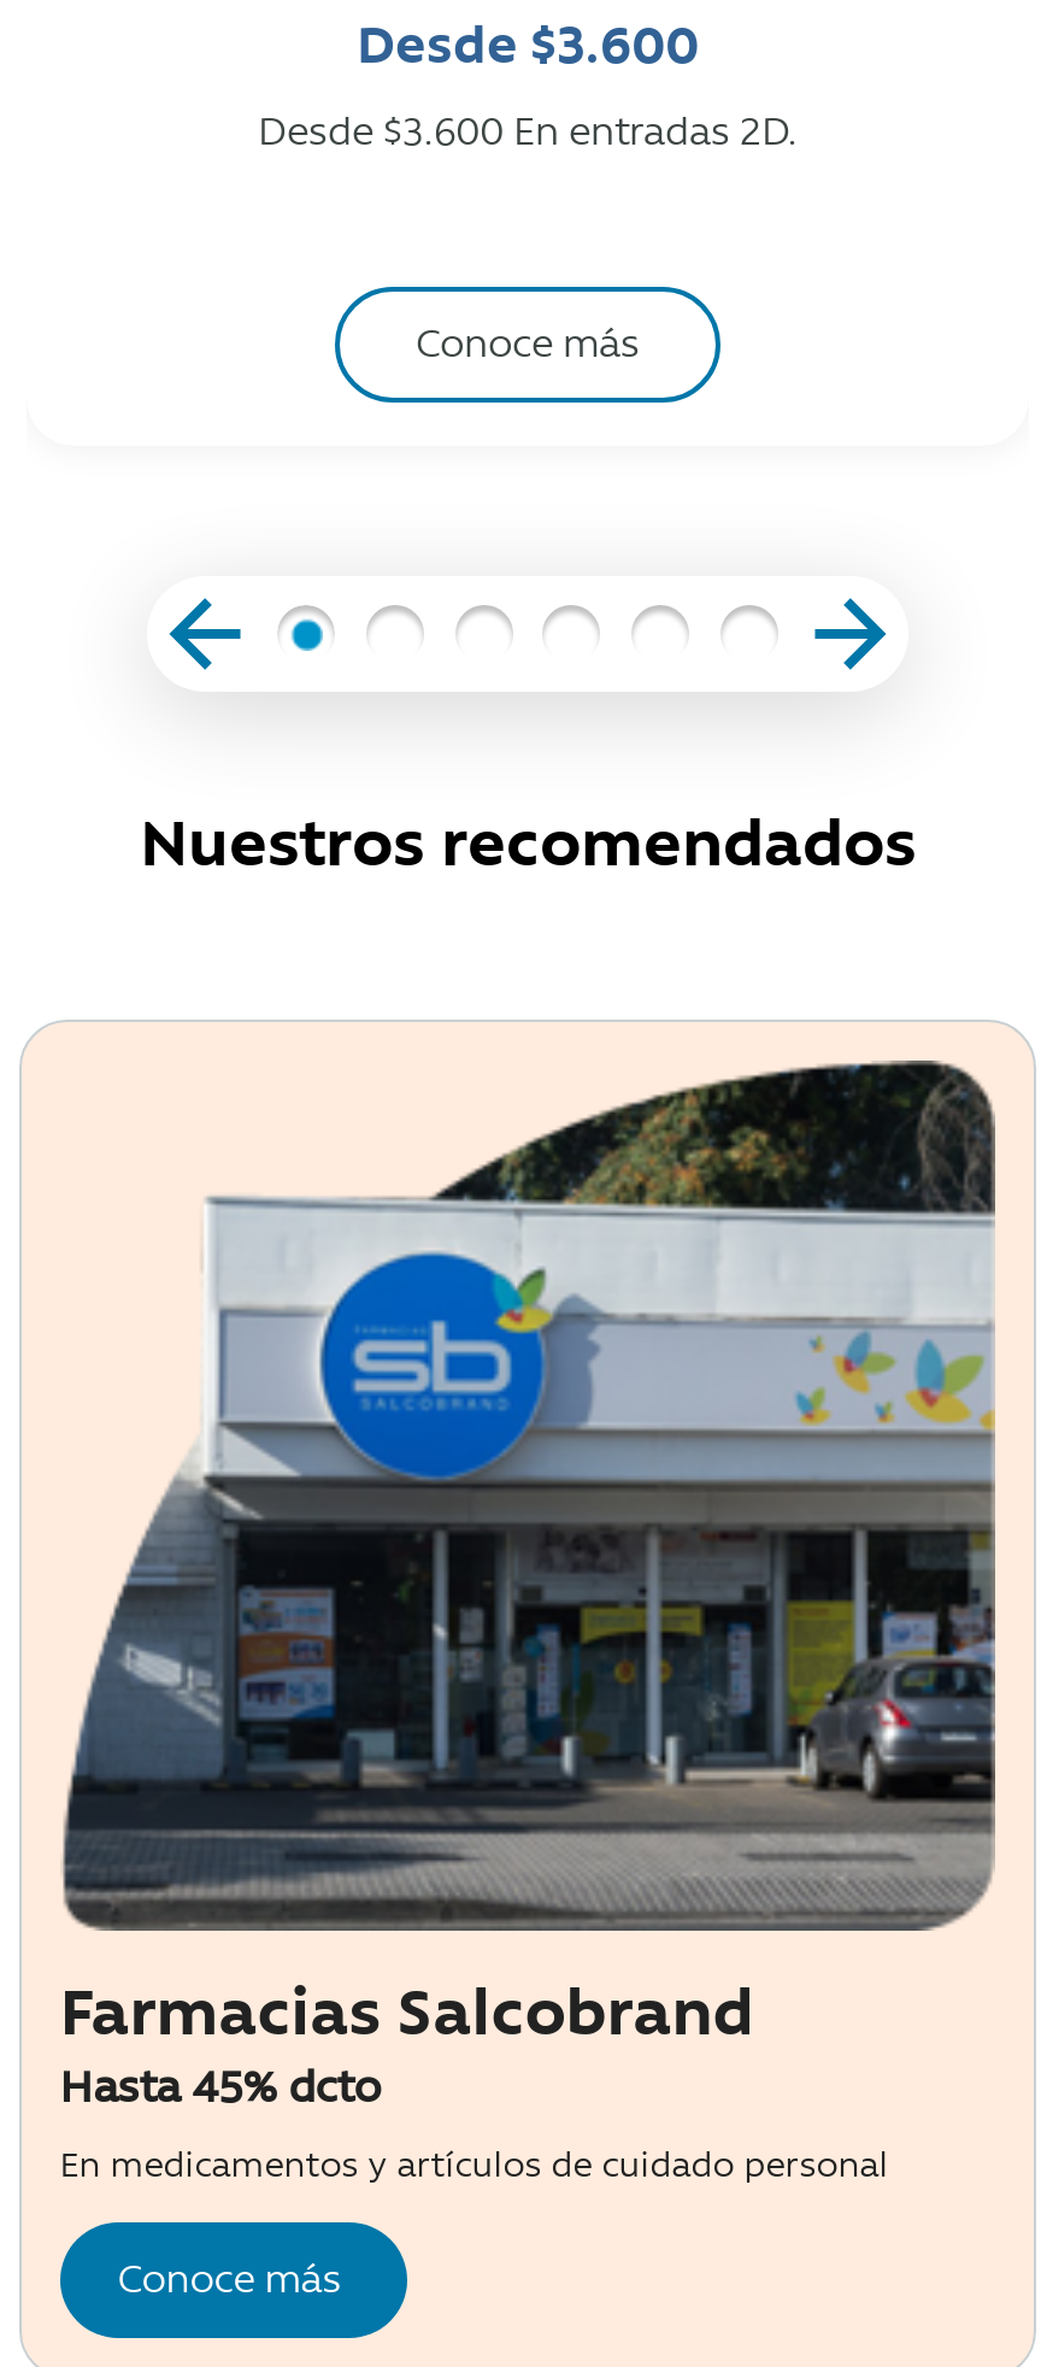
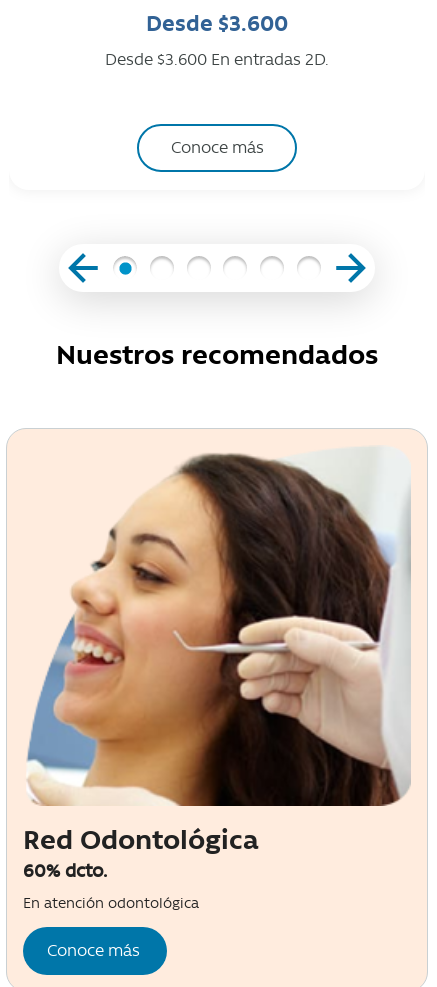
- [image]
- Farmacias Salcobrand
- Hasta 45% dcto
+ [image]
+ Red Odontológica
+ 60% dcto.

- En medicamentos y artículos de cuidado personal
+ En atención odontológica
